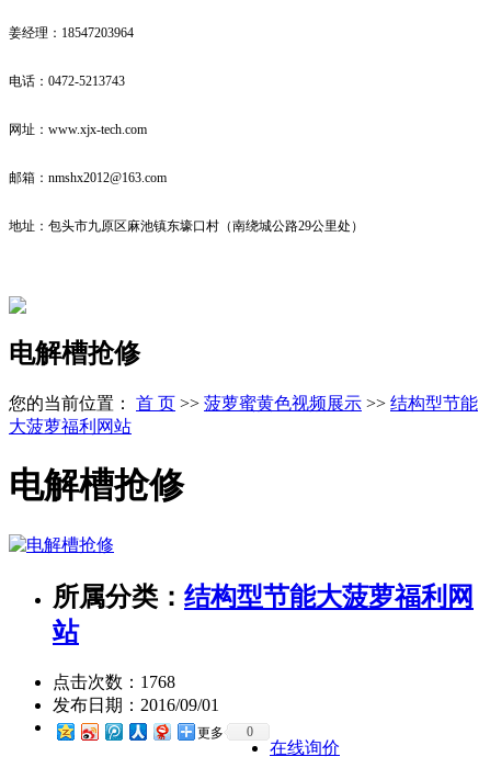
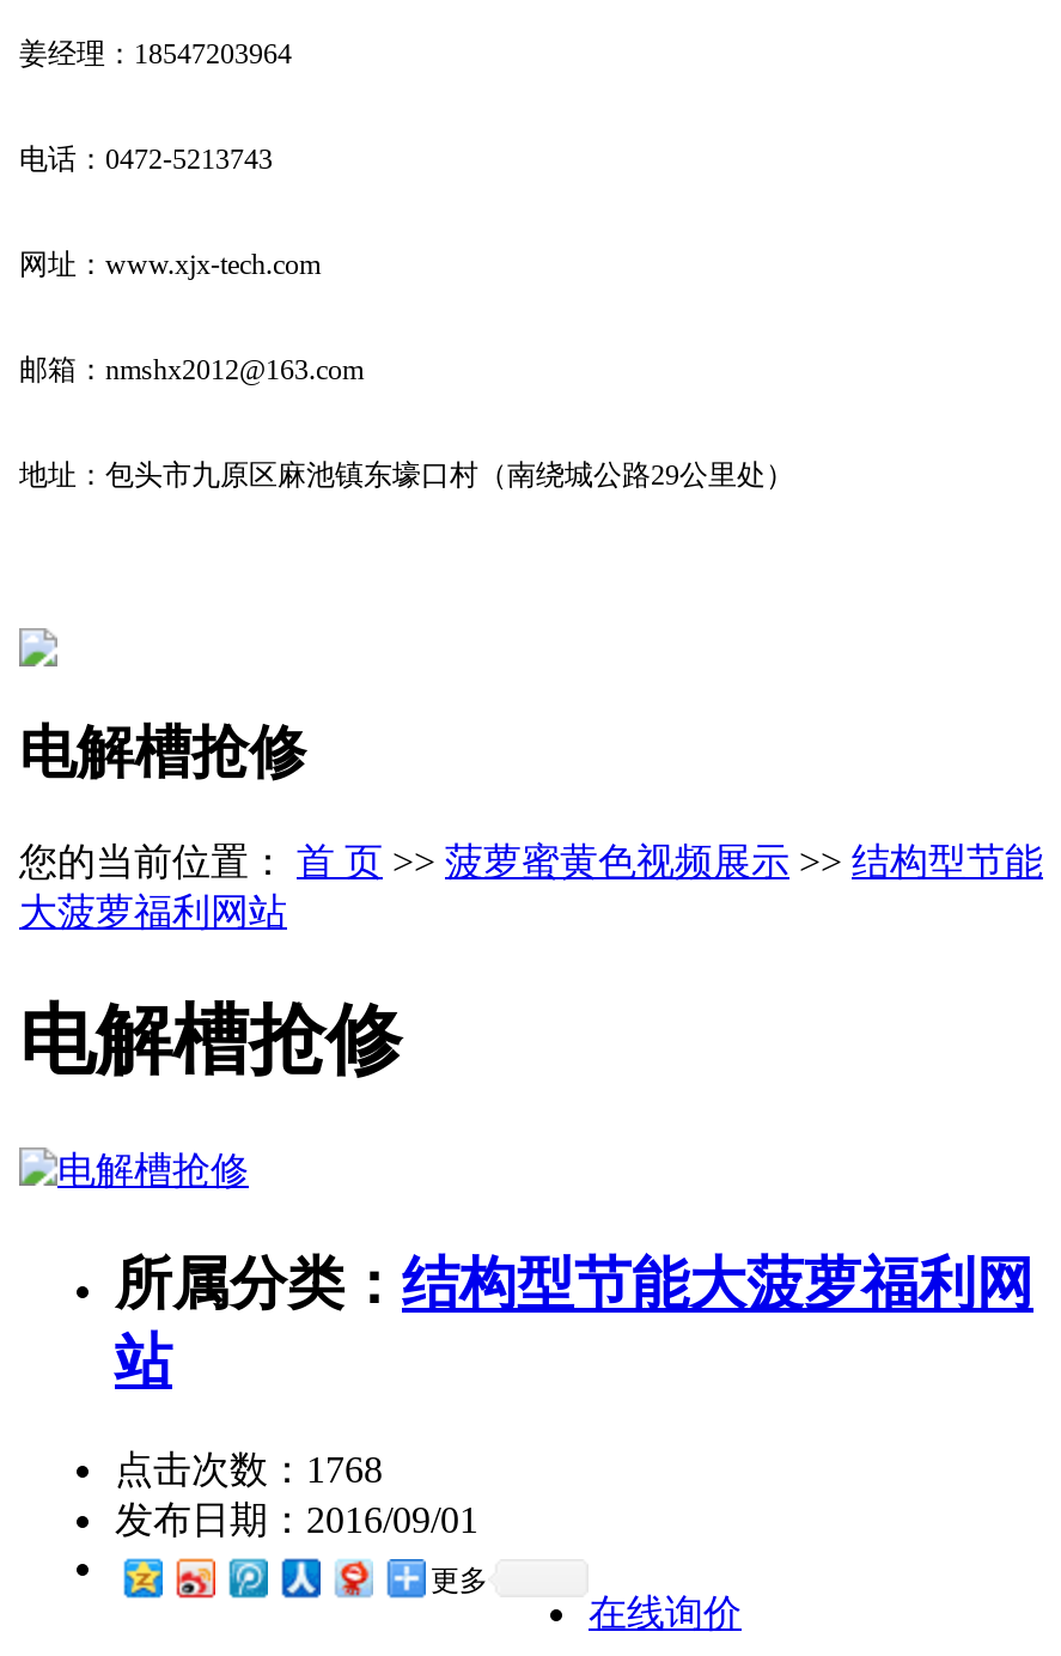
- 0
